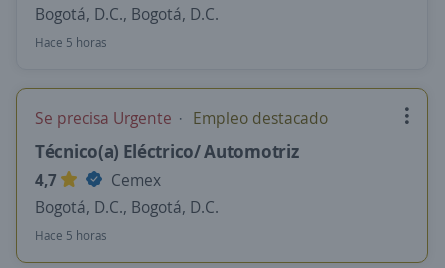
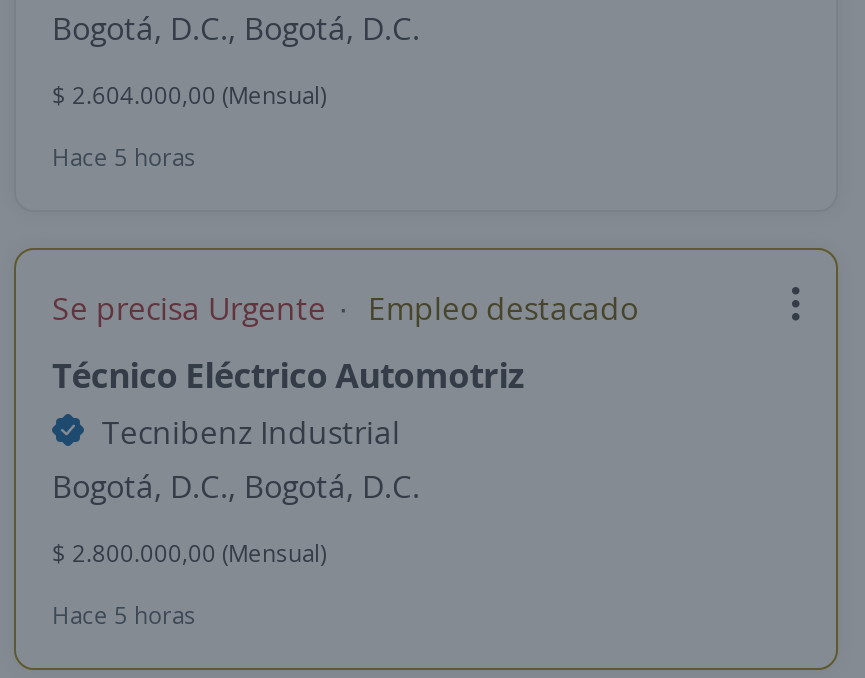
+ $ 2.604.000,00 (Mensual)

- Técnico(a) Eléctrico/ Automotriz
- 4,7
- Cemex
+ Técnico Eléctrico Automotriz
+ Tecnibenz Industrial

+ $ 2.800.000,00 (Mensual)
